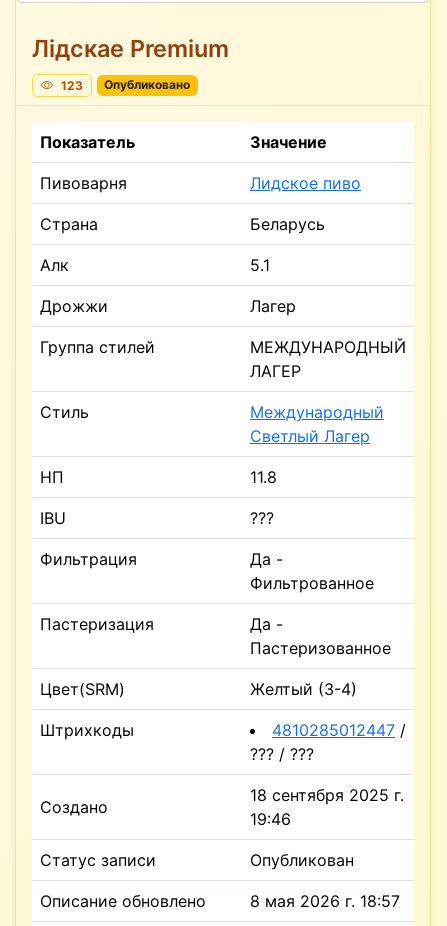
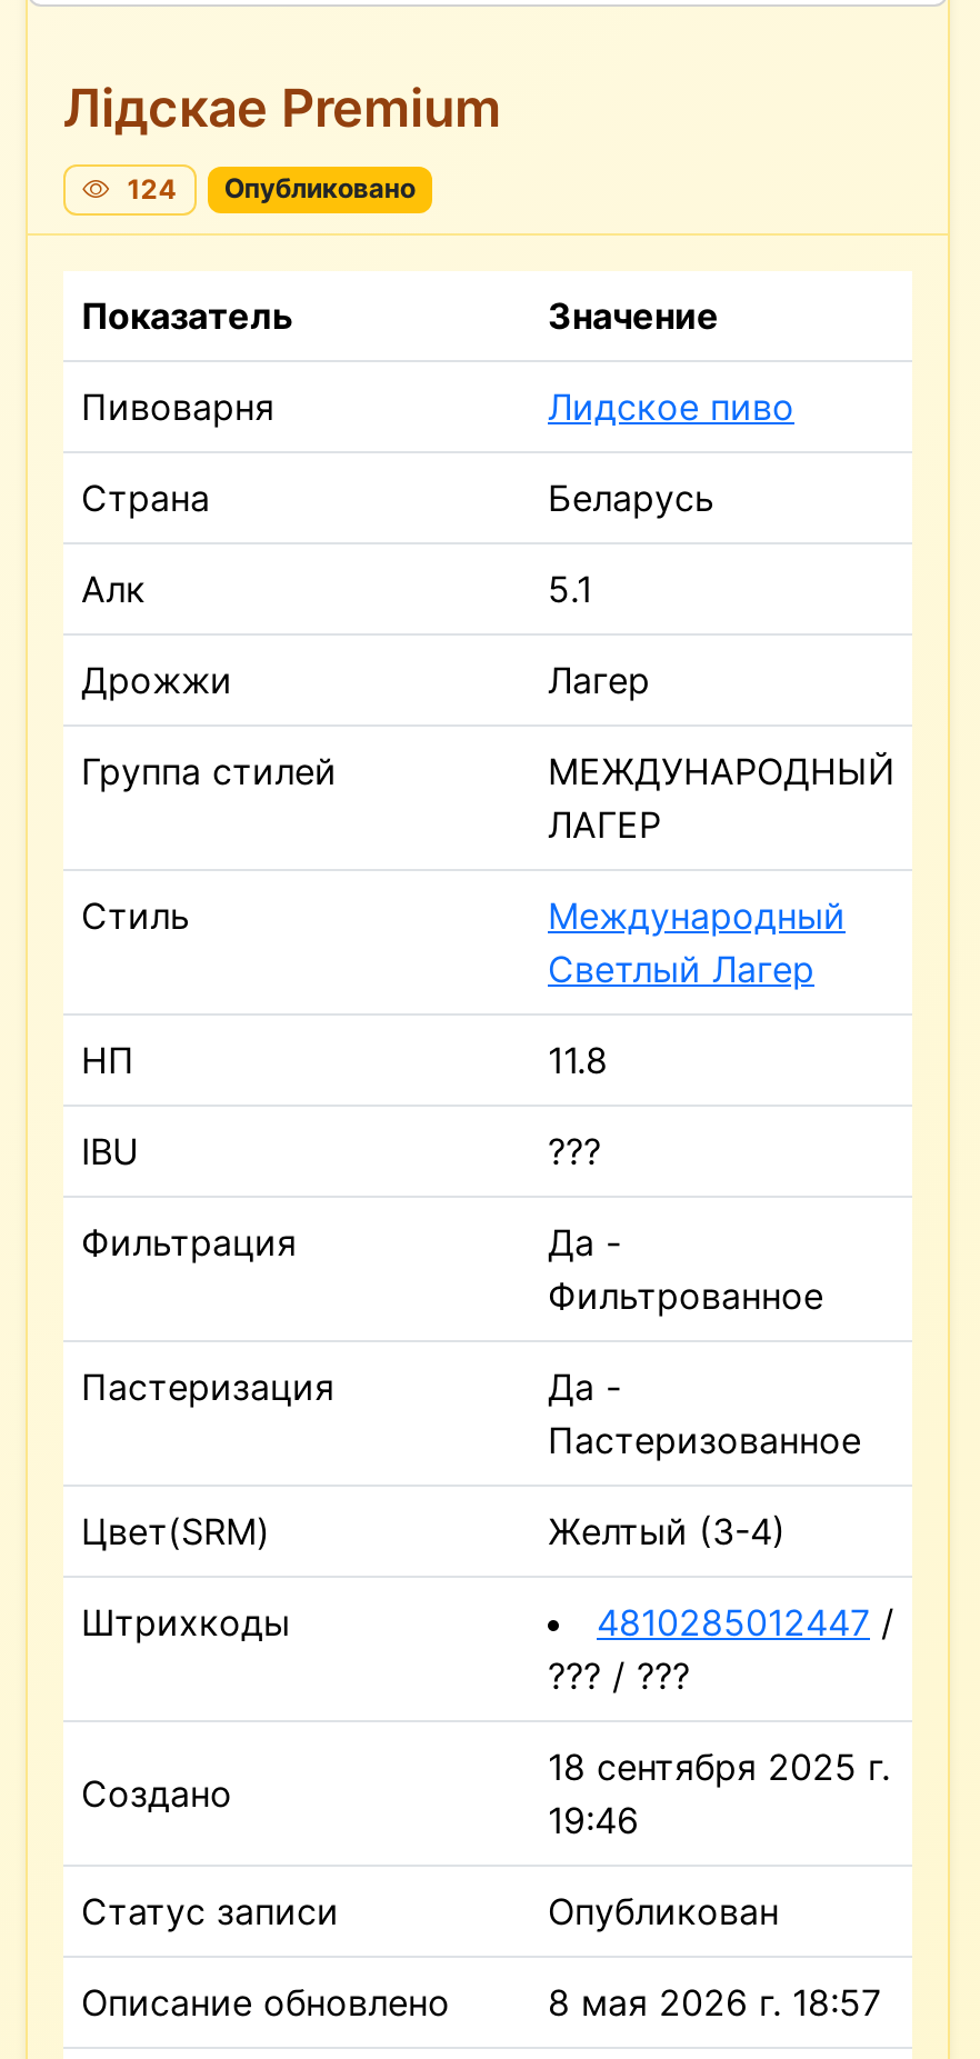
- 123 Опубликовано
+ 124 Опубликовано
